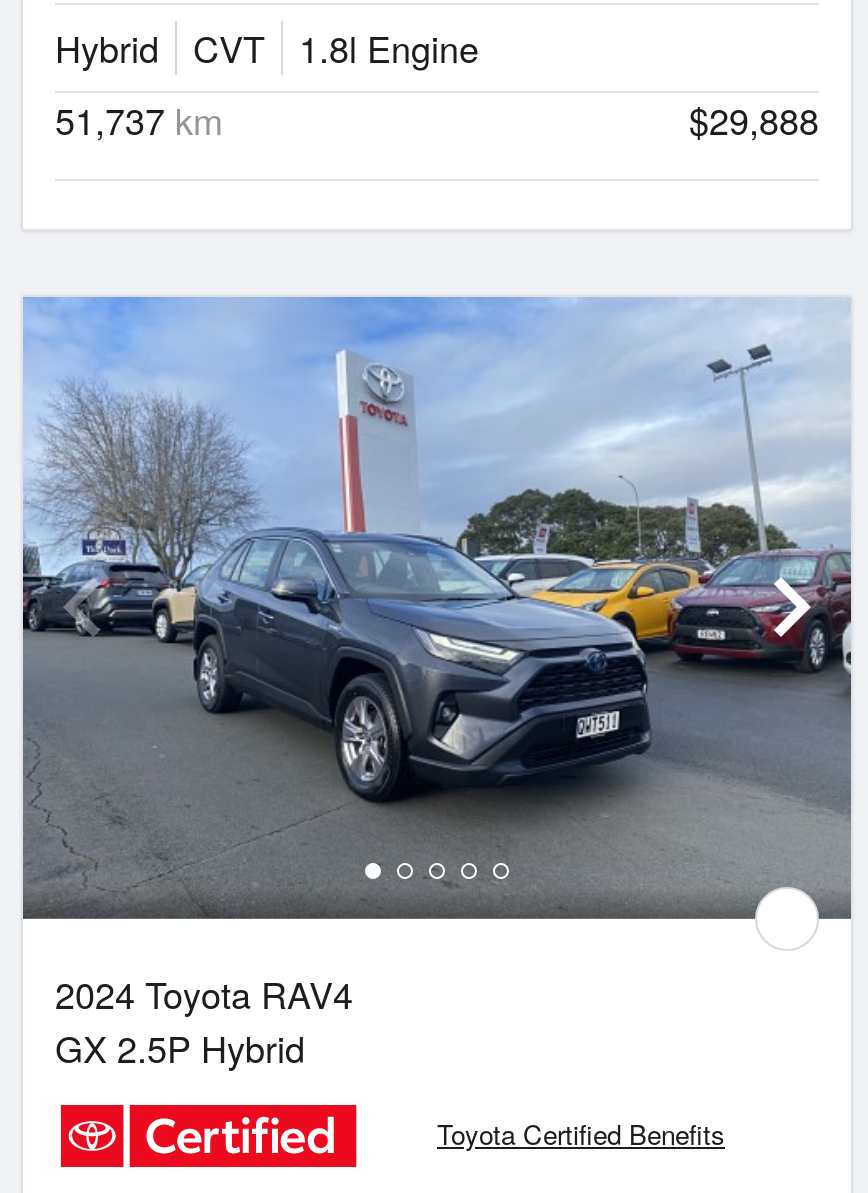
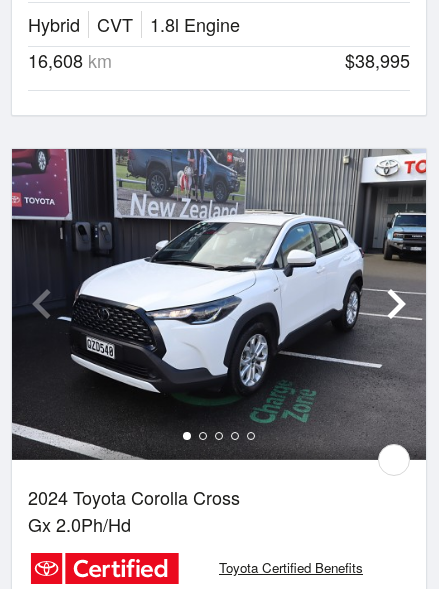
- 51,737 km
- $29,888
+ 16,608 km
+ $38,995

- [image]
- 2024 Toyota RAV4
- GX 2.5P Hybrid
+ [image]
+ 2024 Toyota Corolla Cross
+ Gx 2.0Ph/Hd
